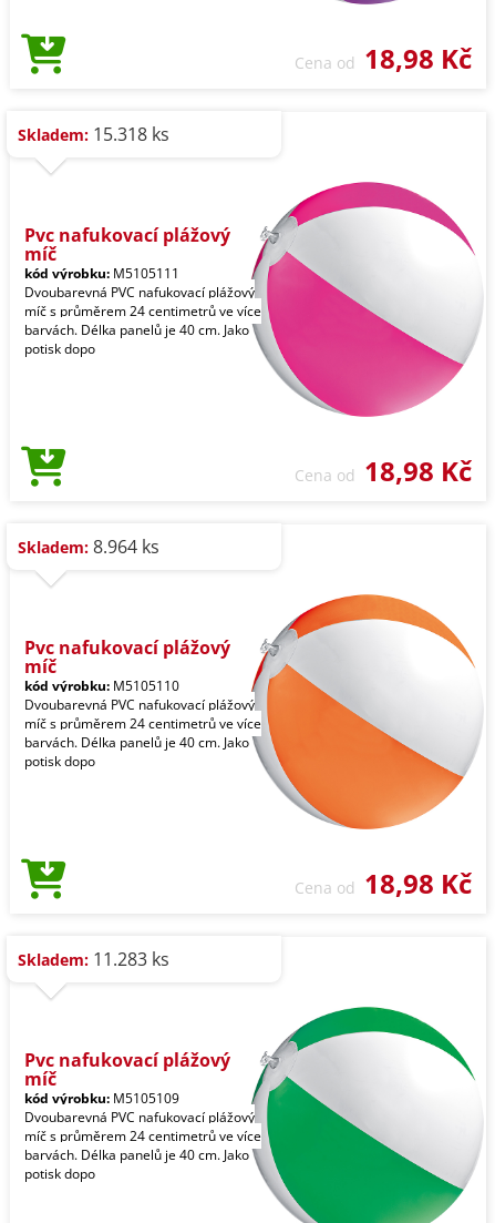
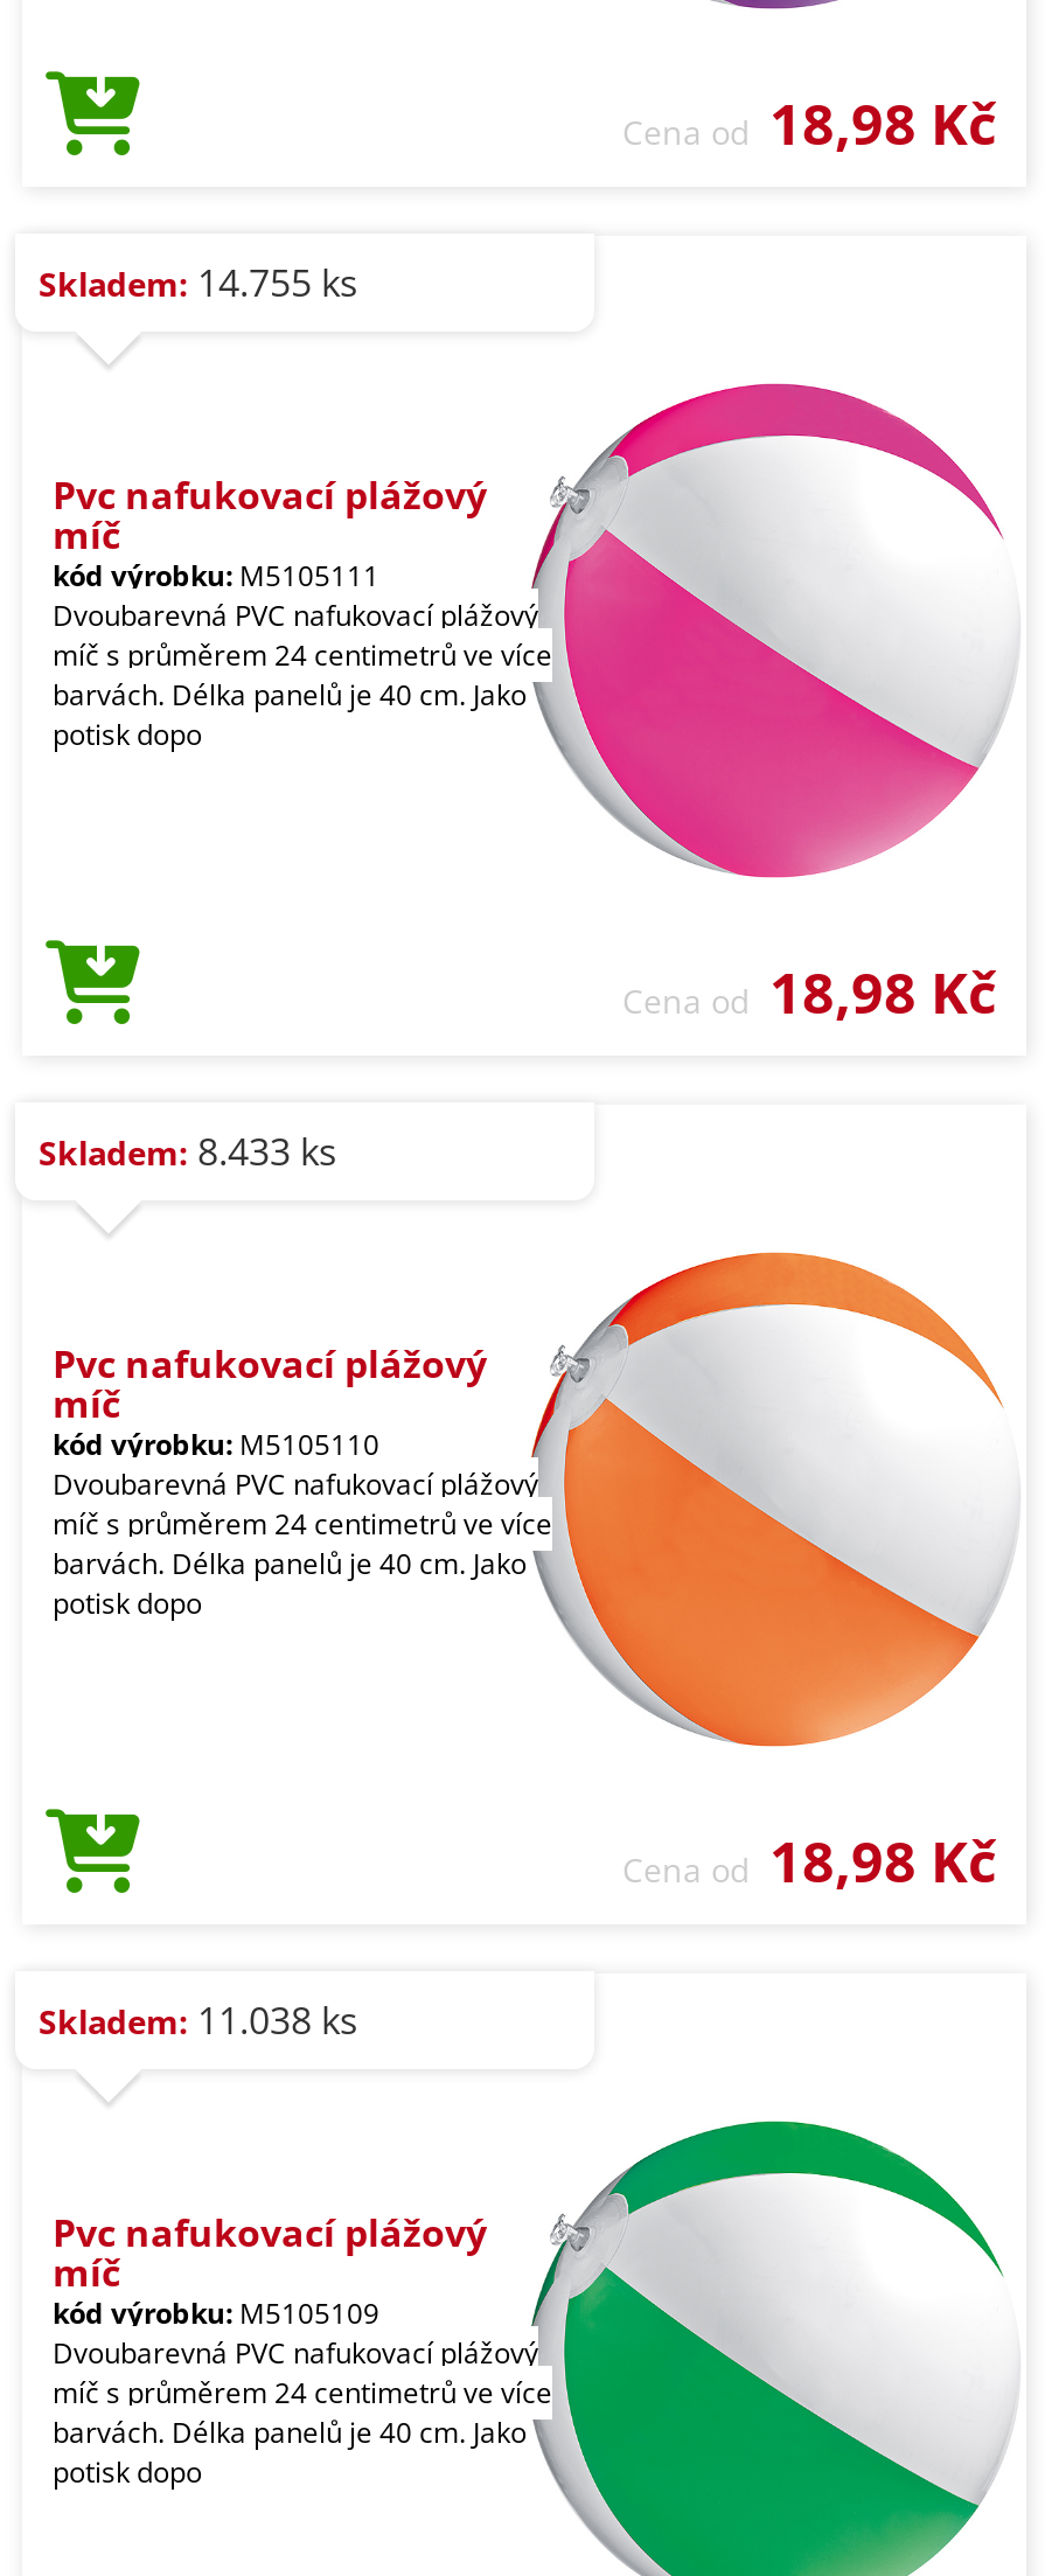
- Skladem: 15.318 ks
+ Skladem: 14.755 ks

- Skladem: 8.964 ks
+ Skladem: 8.433 ks

- Skladem: 11.283 ks
+ Skladem: 11.038 ks
